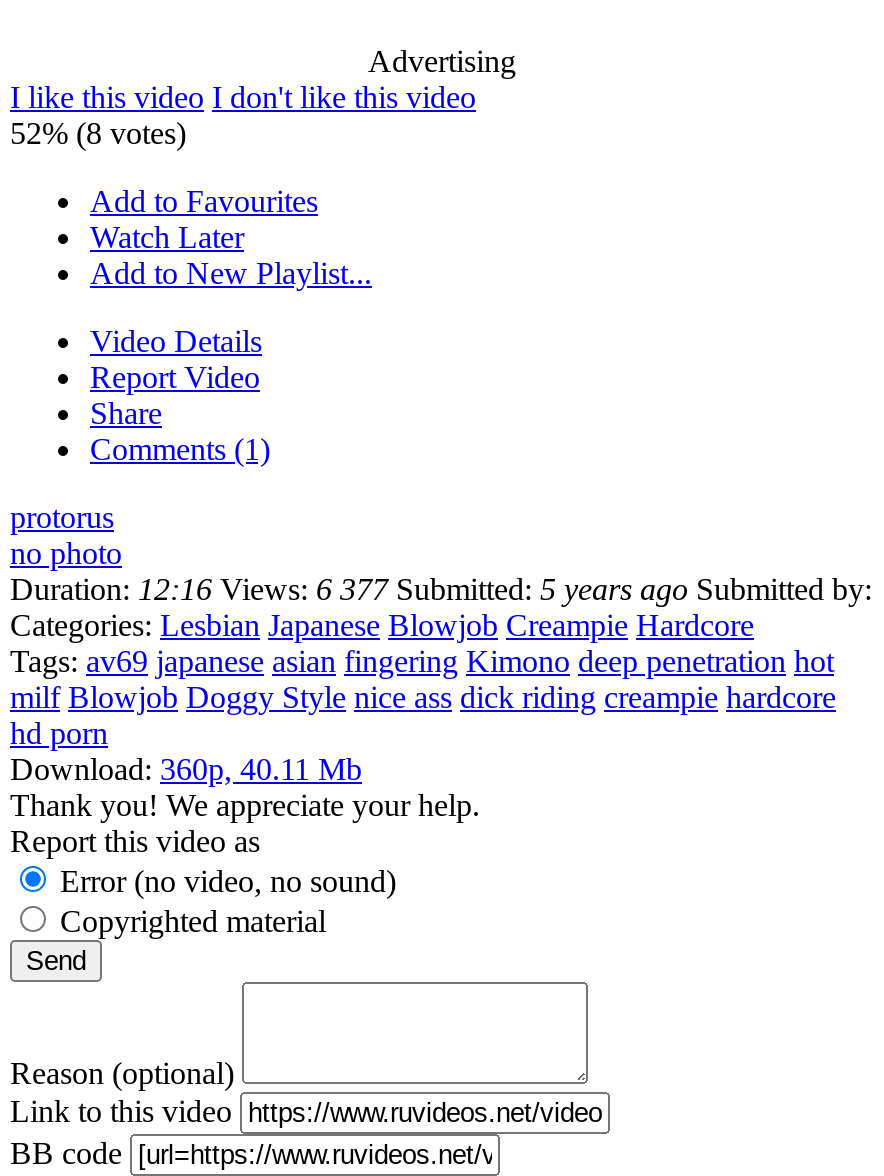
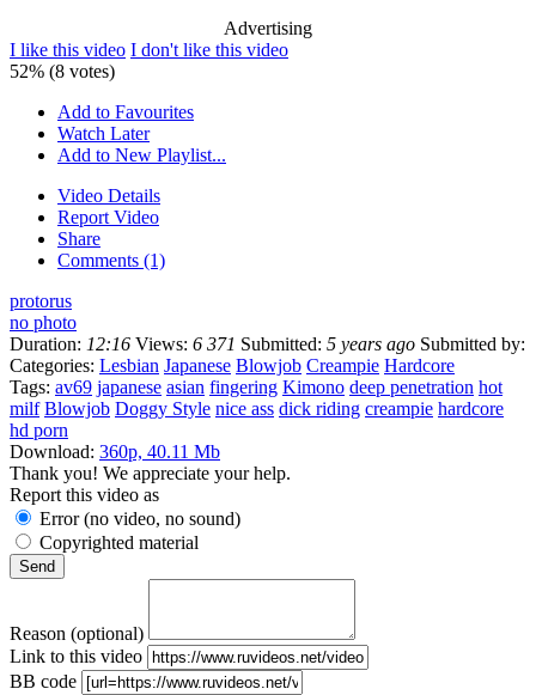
- Duration: 12:16 Views: 6 377 Submitted: 5 years ago Submitted by:
+ Duration: 12:16 Views: 6 371 Submitted: 5 years ago Submitted by:
